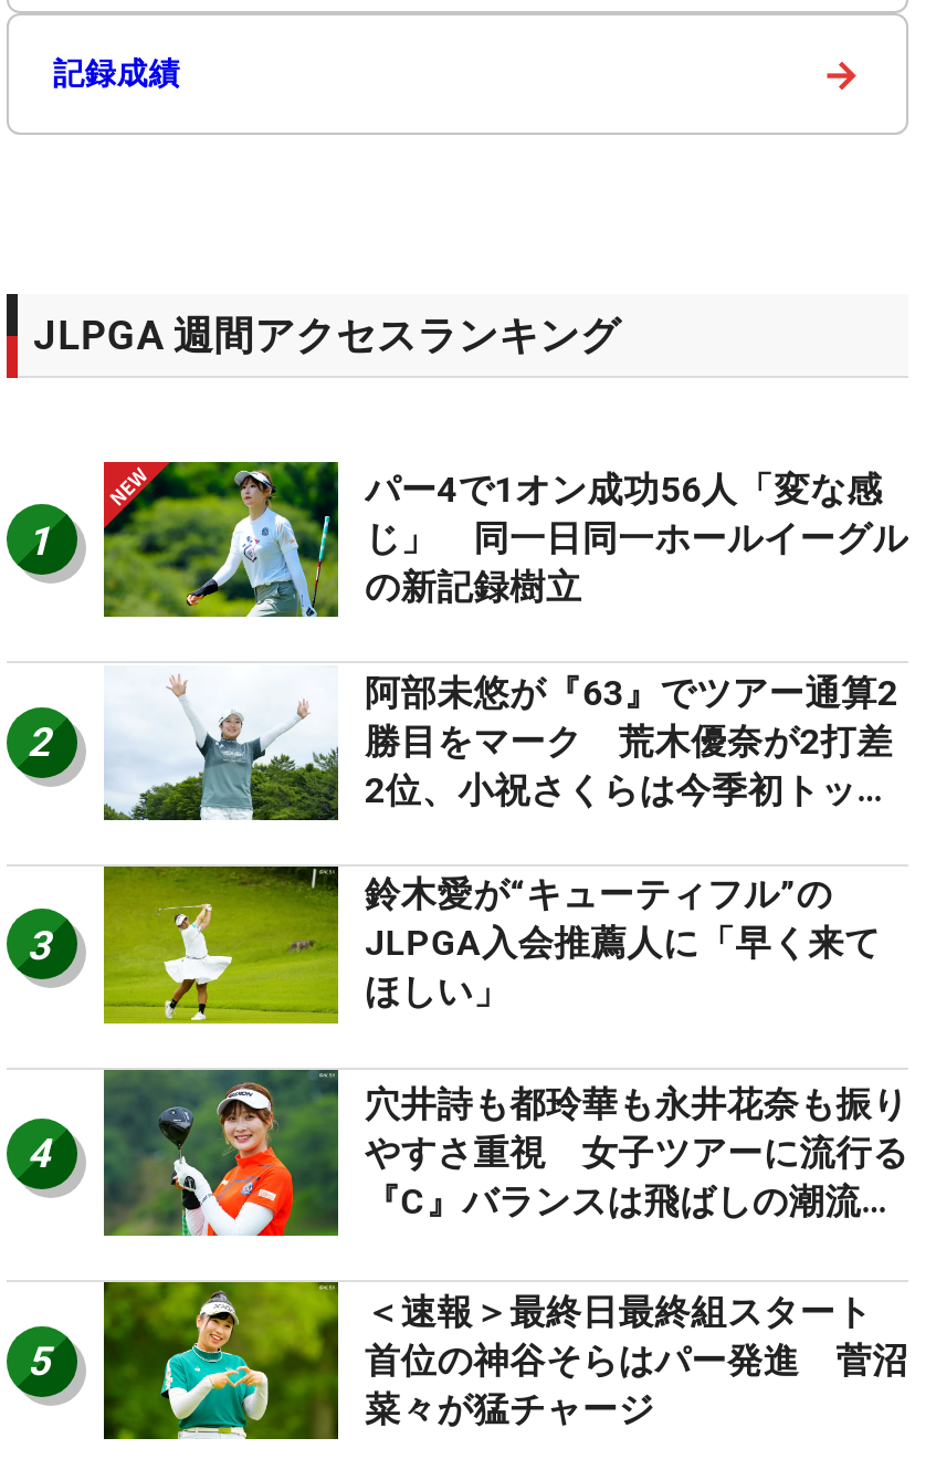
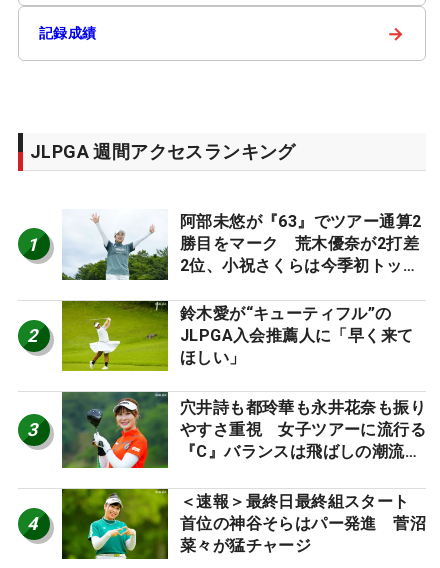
- [image]
- パー4で1オン成功56人「変な感
- じ」 同一日同一ホールイーグル
- の新記録樹立
- 2

- 3
+ 2

- 4
+ 3

- 5
+ 4
